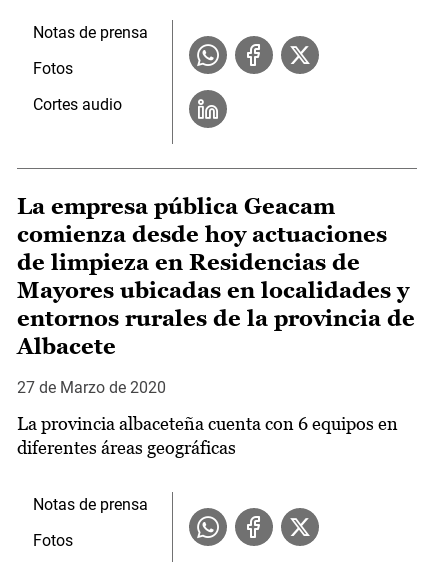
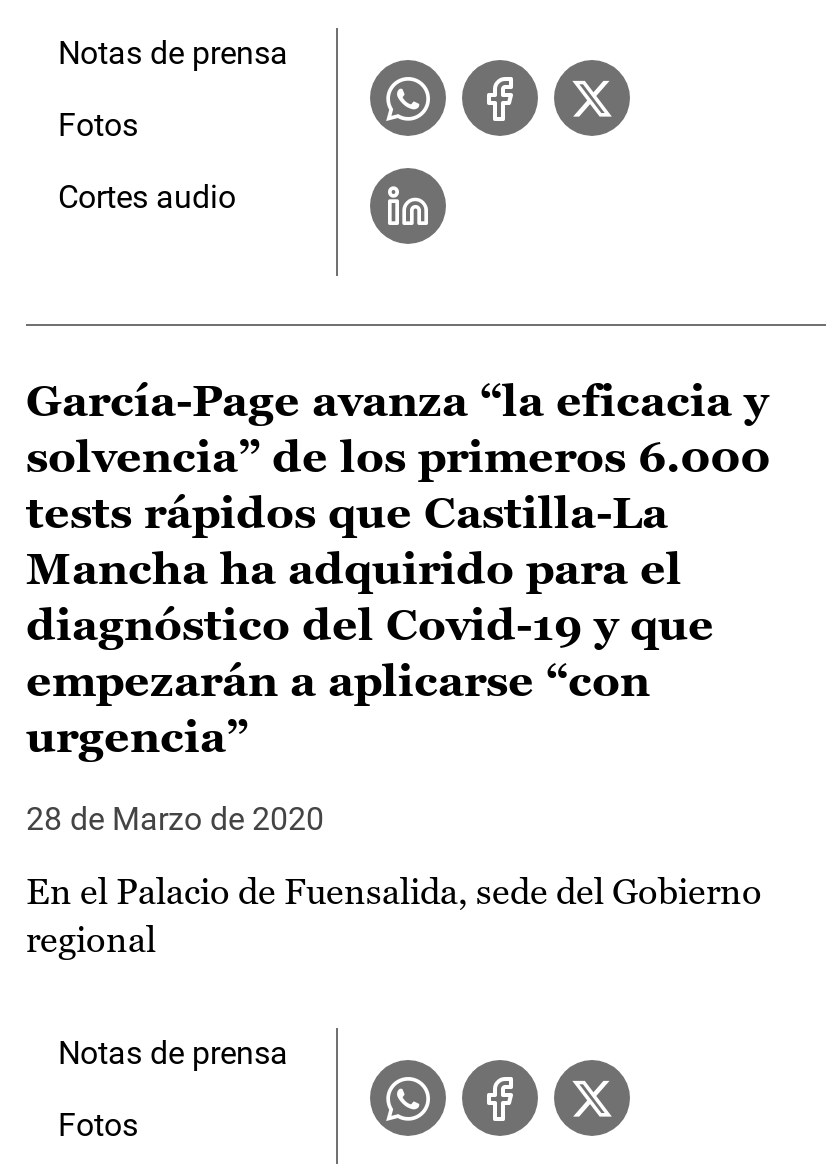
- La empresa pública Geacam
- comienza desde hoy actuaciones
- de limpieza en Residencias de
- Mayores ubicadas en localidades y
- entornos rurales de la provincia de
- Albacete
+ García-Page avanza “la eficacia y
+ solvencia” de los primeros 6.000
+ tests rápidos que Castilla-La
+ Mancha ha adquirido para el
+ diagnóstico del Covid-19 y que
+ empezarán a aplicarse “con
+ urgencia”

- 27 de Marzo de 2020
+ 28 de Marzo de 2020

- La provincia albaceteña cuenta con 6 equipos en
- diferentes áreas geográficas
+ En el Palacio de Fuensalida, sede del Gobierno
+ regional
